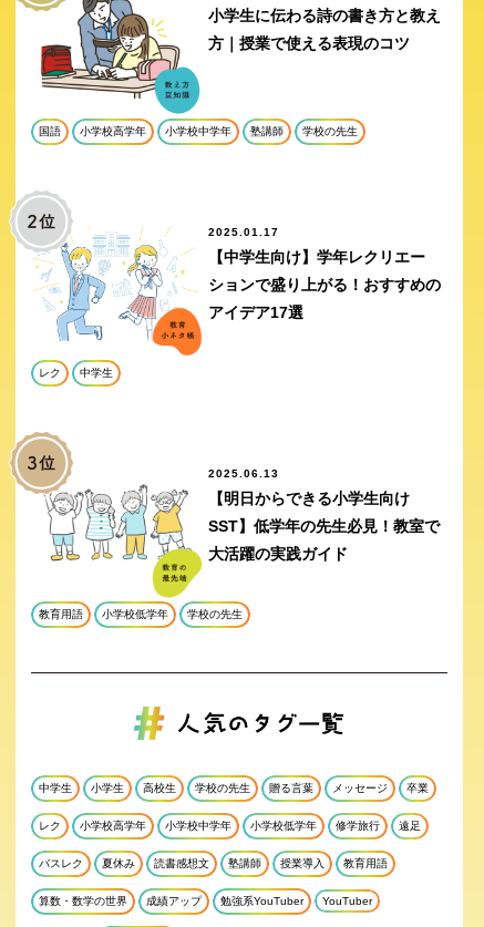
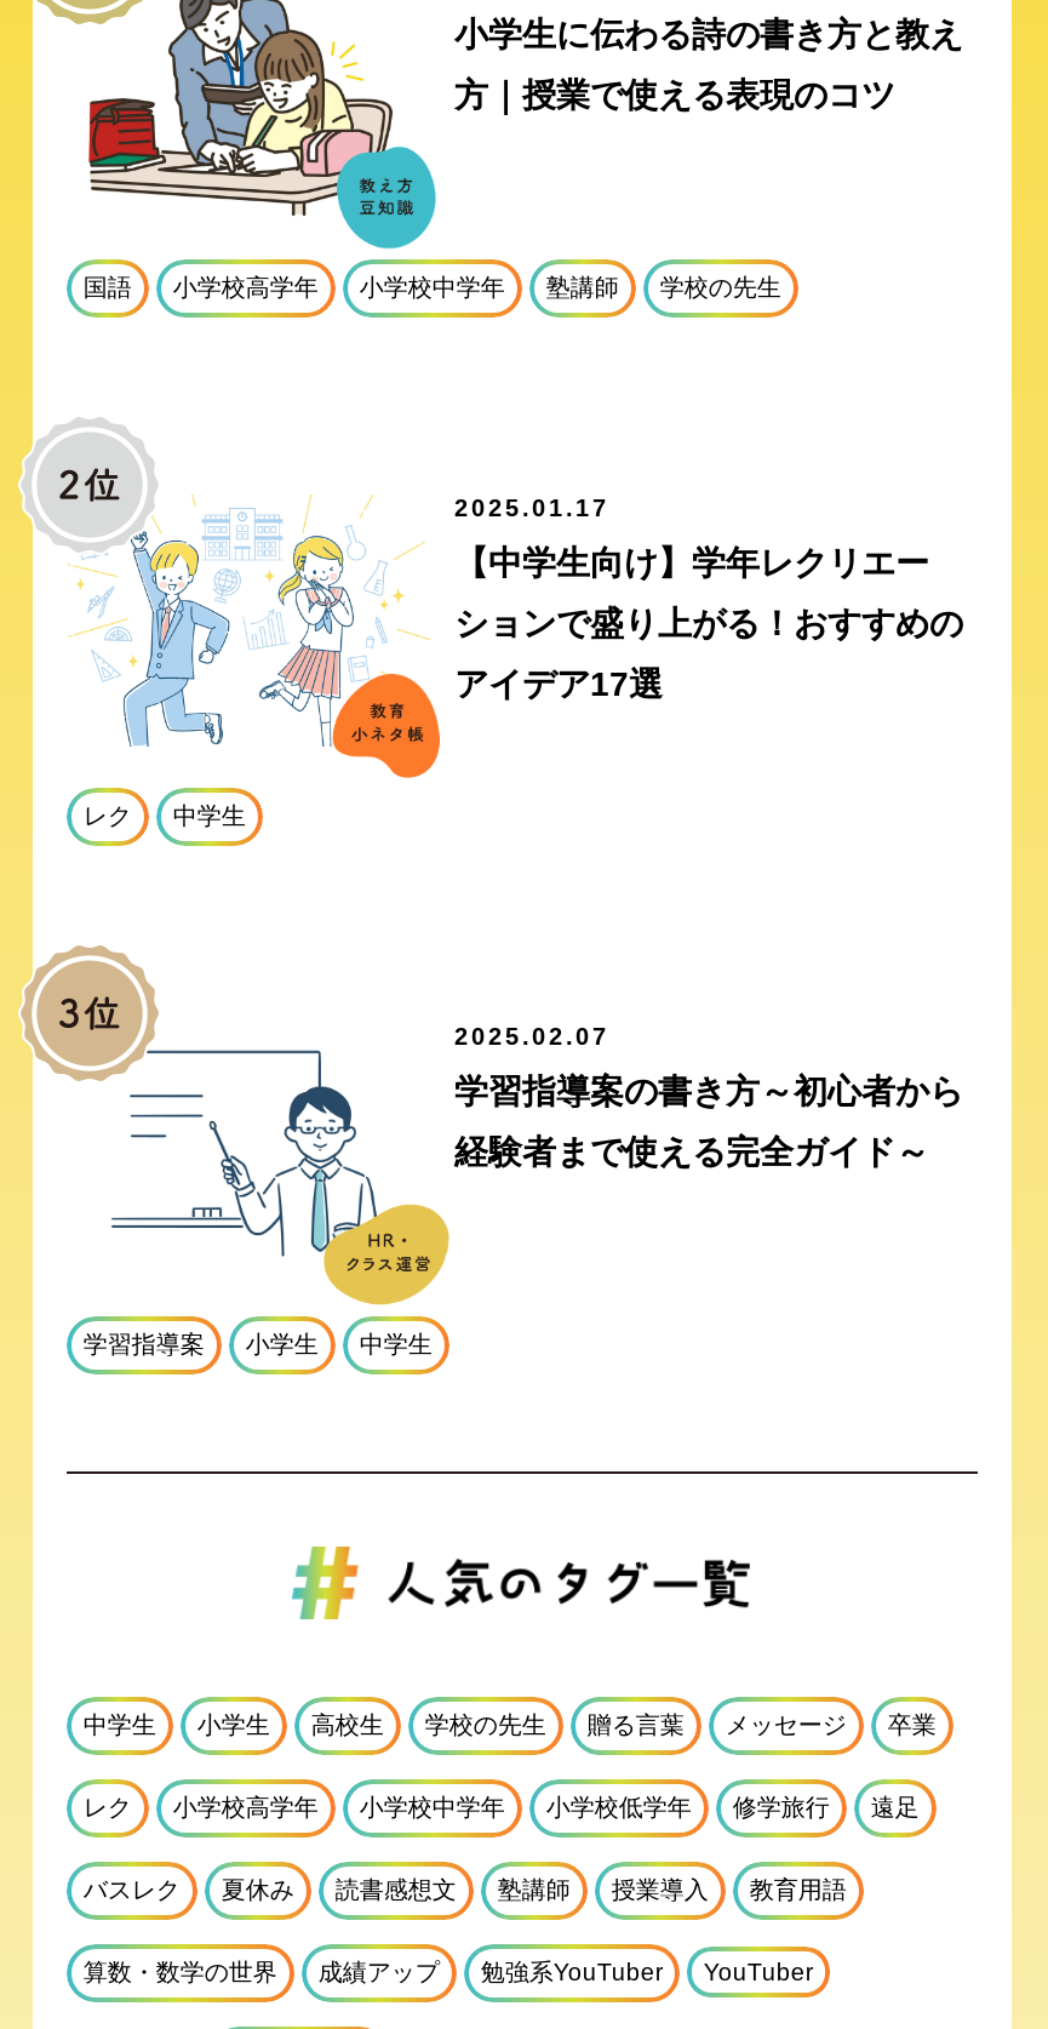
- [image]
- 2025.06.13
- 【明日からできる小学生向け
- SST】低学年の先生必見！教室で
- 大活躍の実践ガイド
+ [image]
+ 2025.02.07
+ 学習指導案の書き方～初心者から
+ 経験者まで使える完全ガイド～

- 教育用語
- 小学校低学年
- 学校の先生
+ 学習指導案
+ 小学生
+ 中学生
